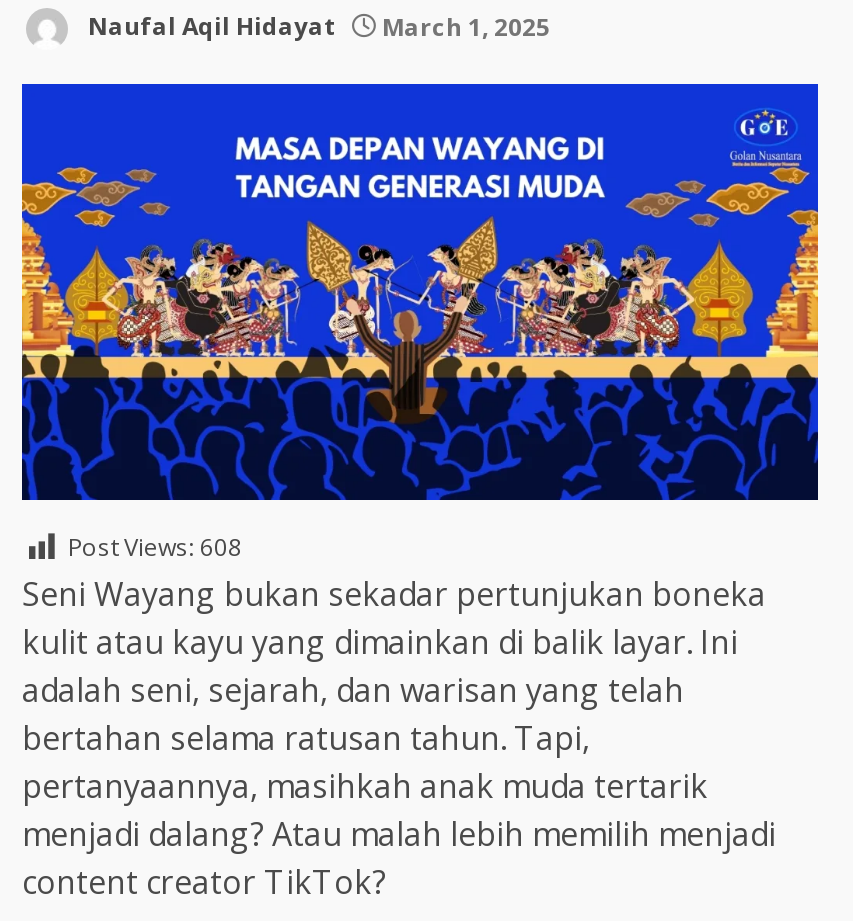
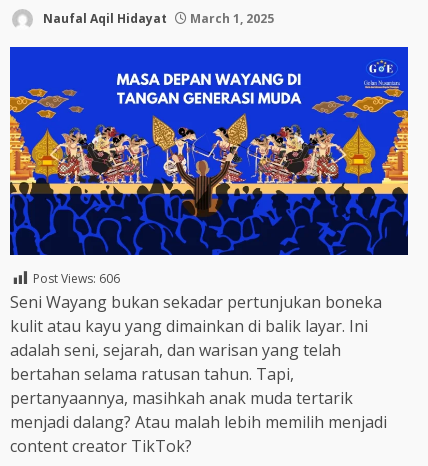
- Post Views: 608
+ Post Views: 606
